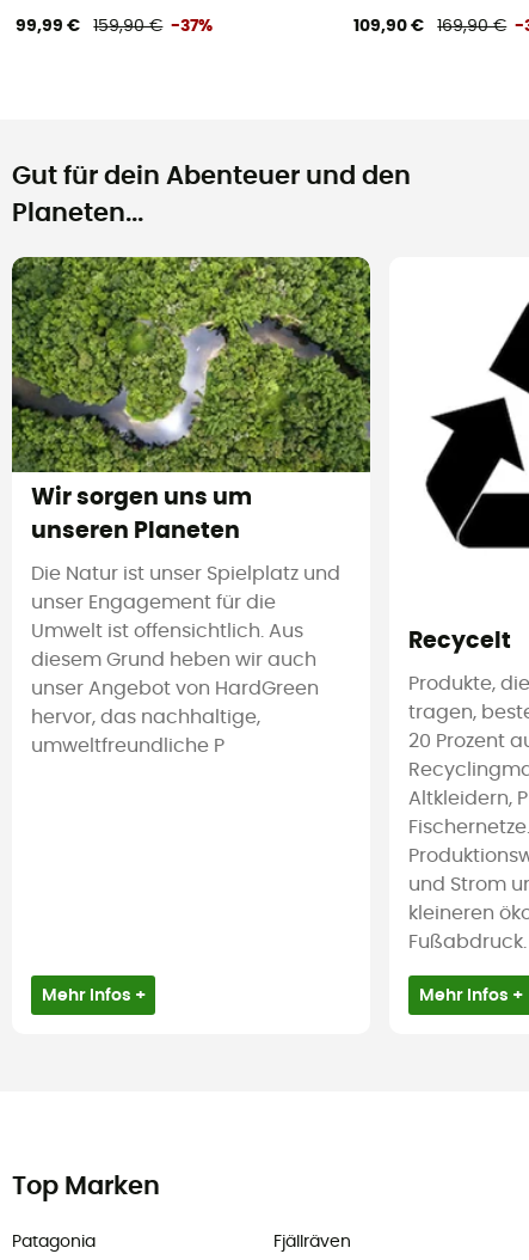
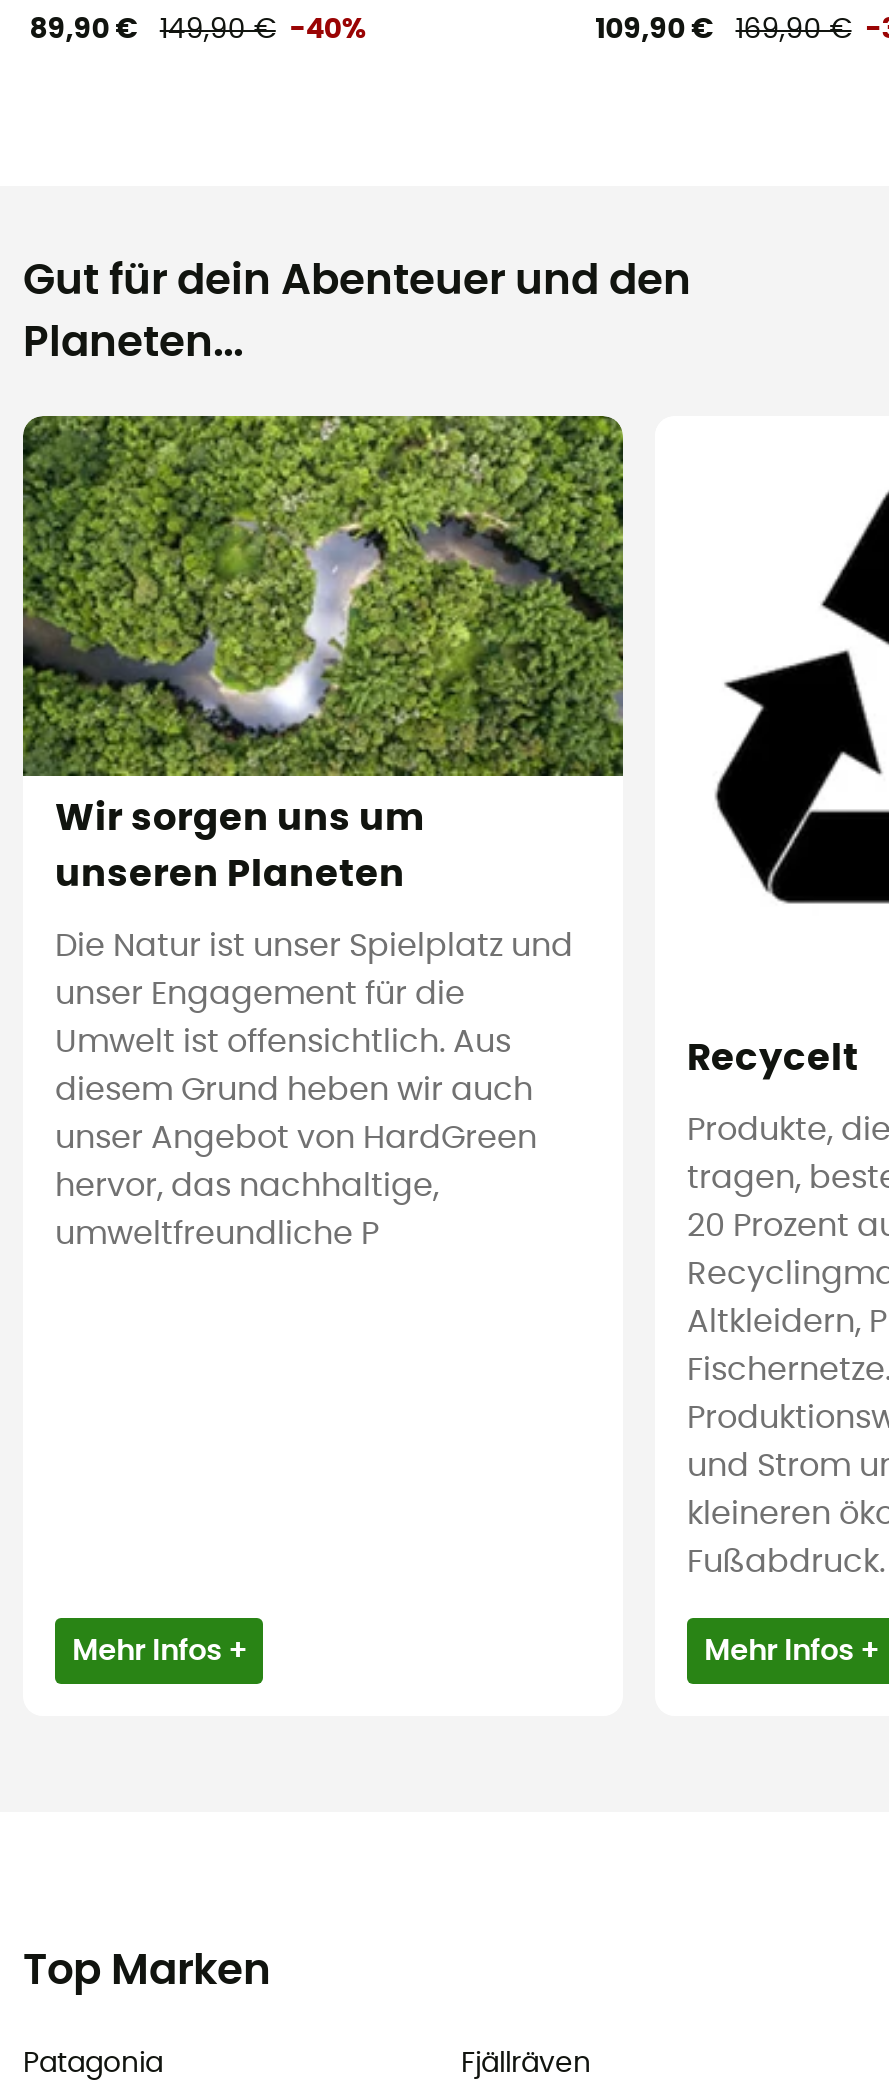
- 99,99 €
- 159,90 € -37%
+ 89,90 €
+ 149,90 € -40%
